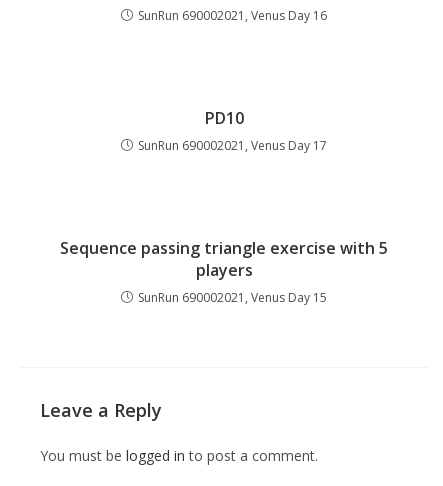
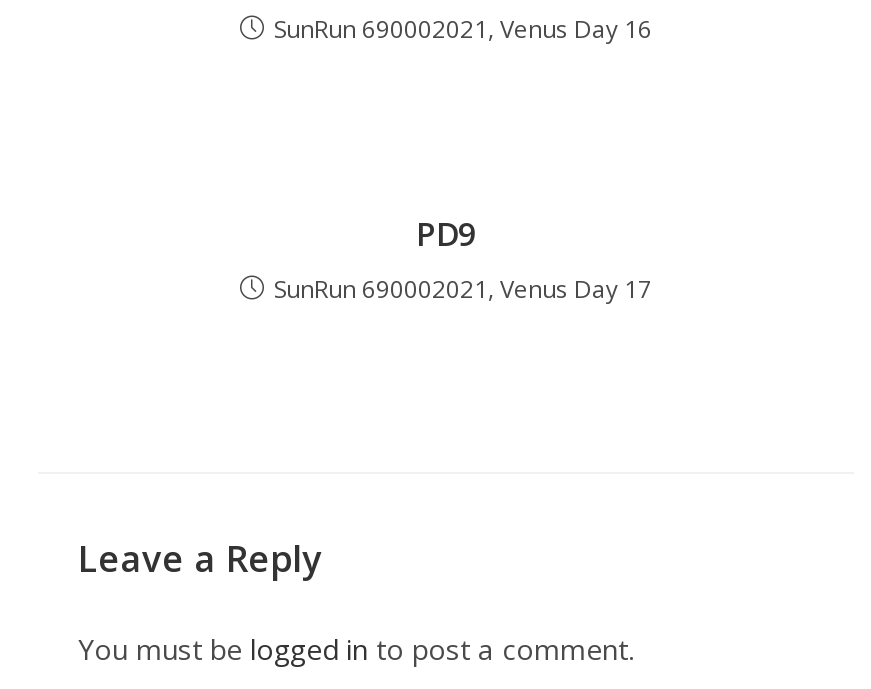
- PD10
+ PD9

- Sequence passing triangle exercise with 5
- players
- SunRun 690002021, Venus Day 15
